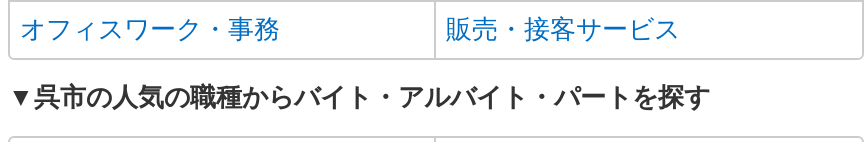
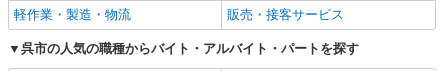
- オフィスワーク・事務
+ 軽作業・製造・物流
